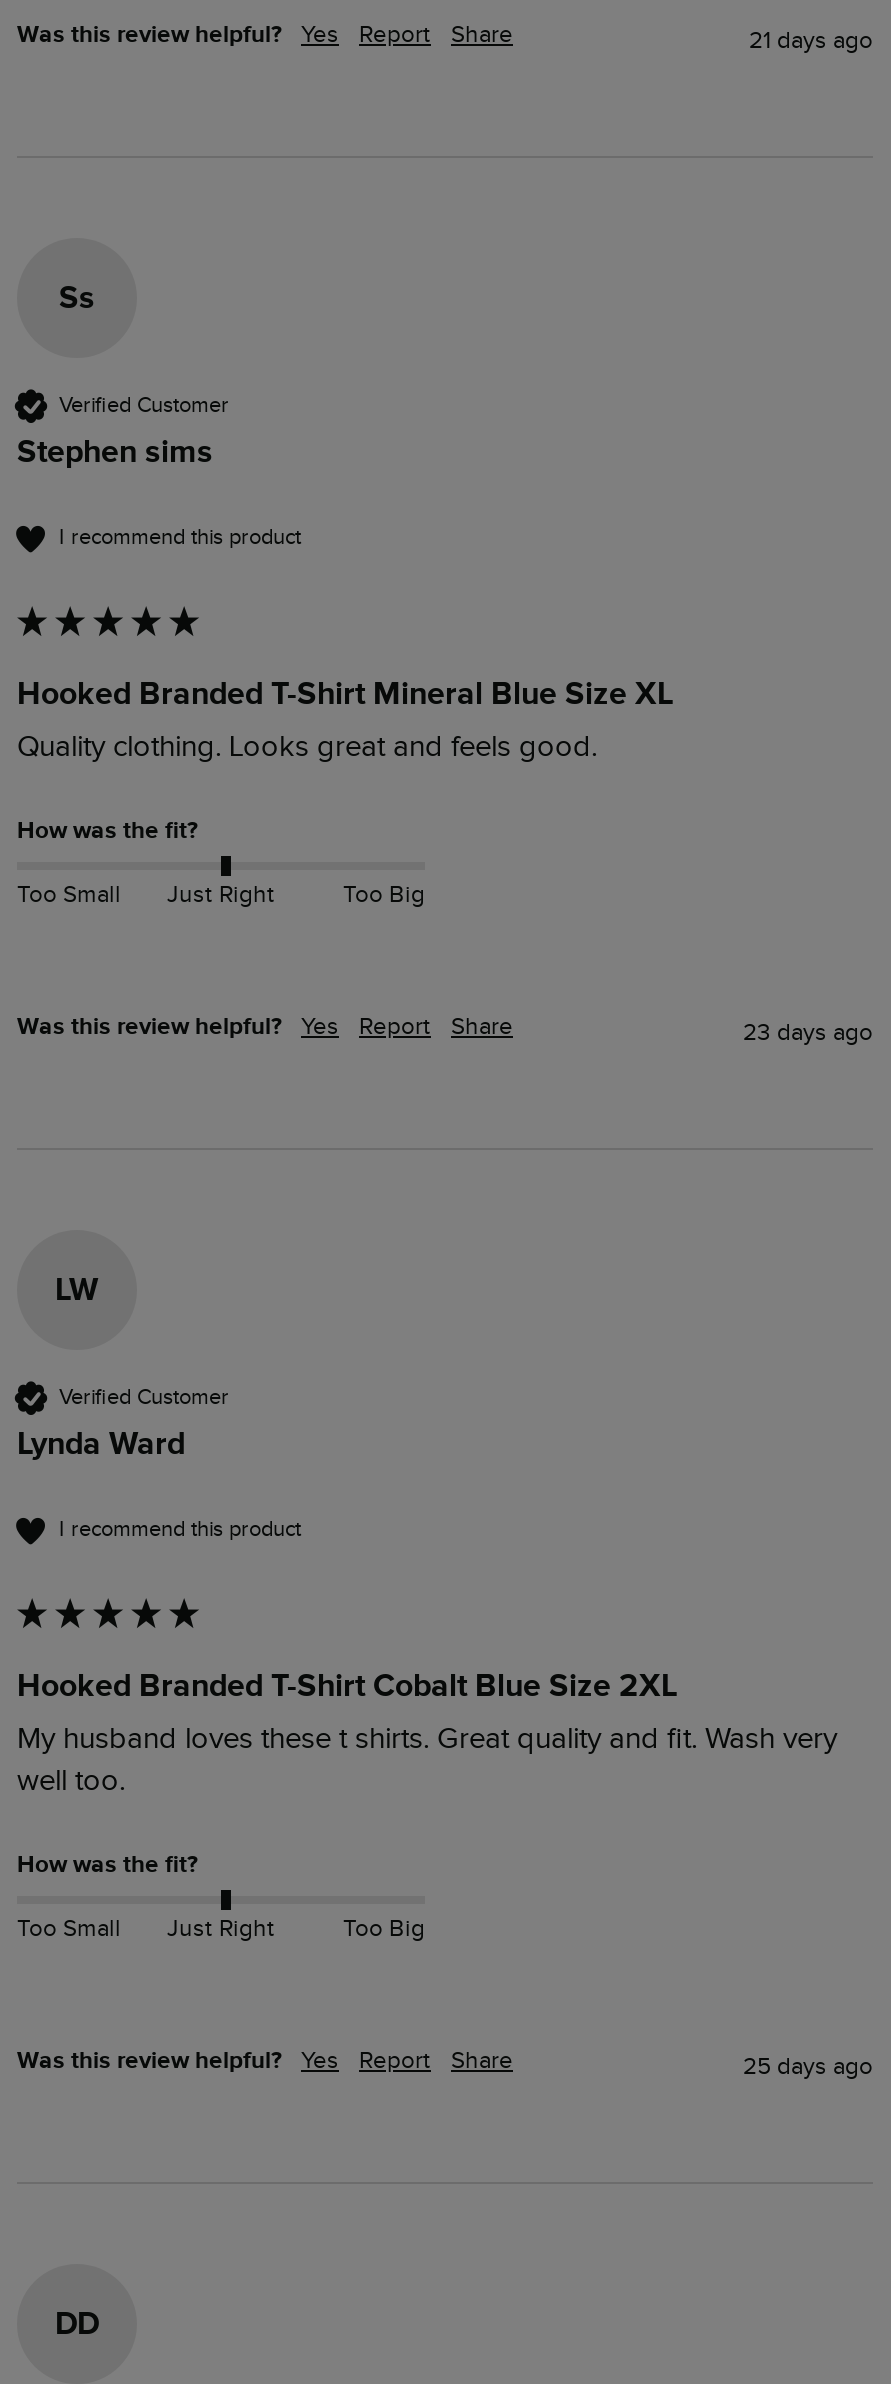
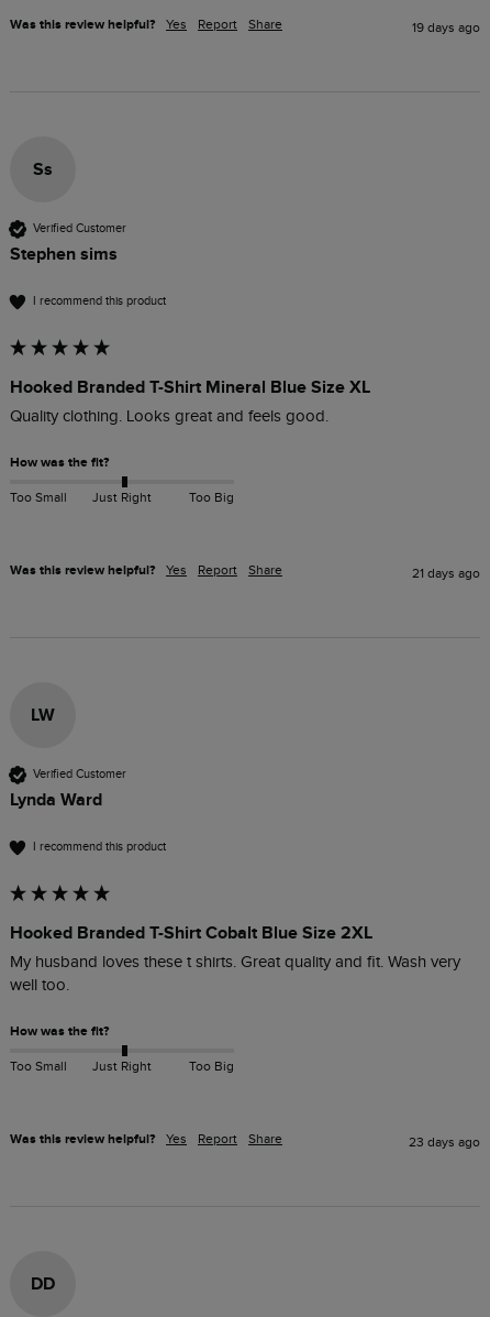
- 21 days ago
+ 19 days ago

- 23 days ago
+ 21 days ago

- 25 days ago
+ 23 days ago
